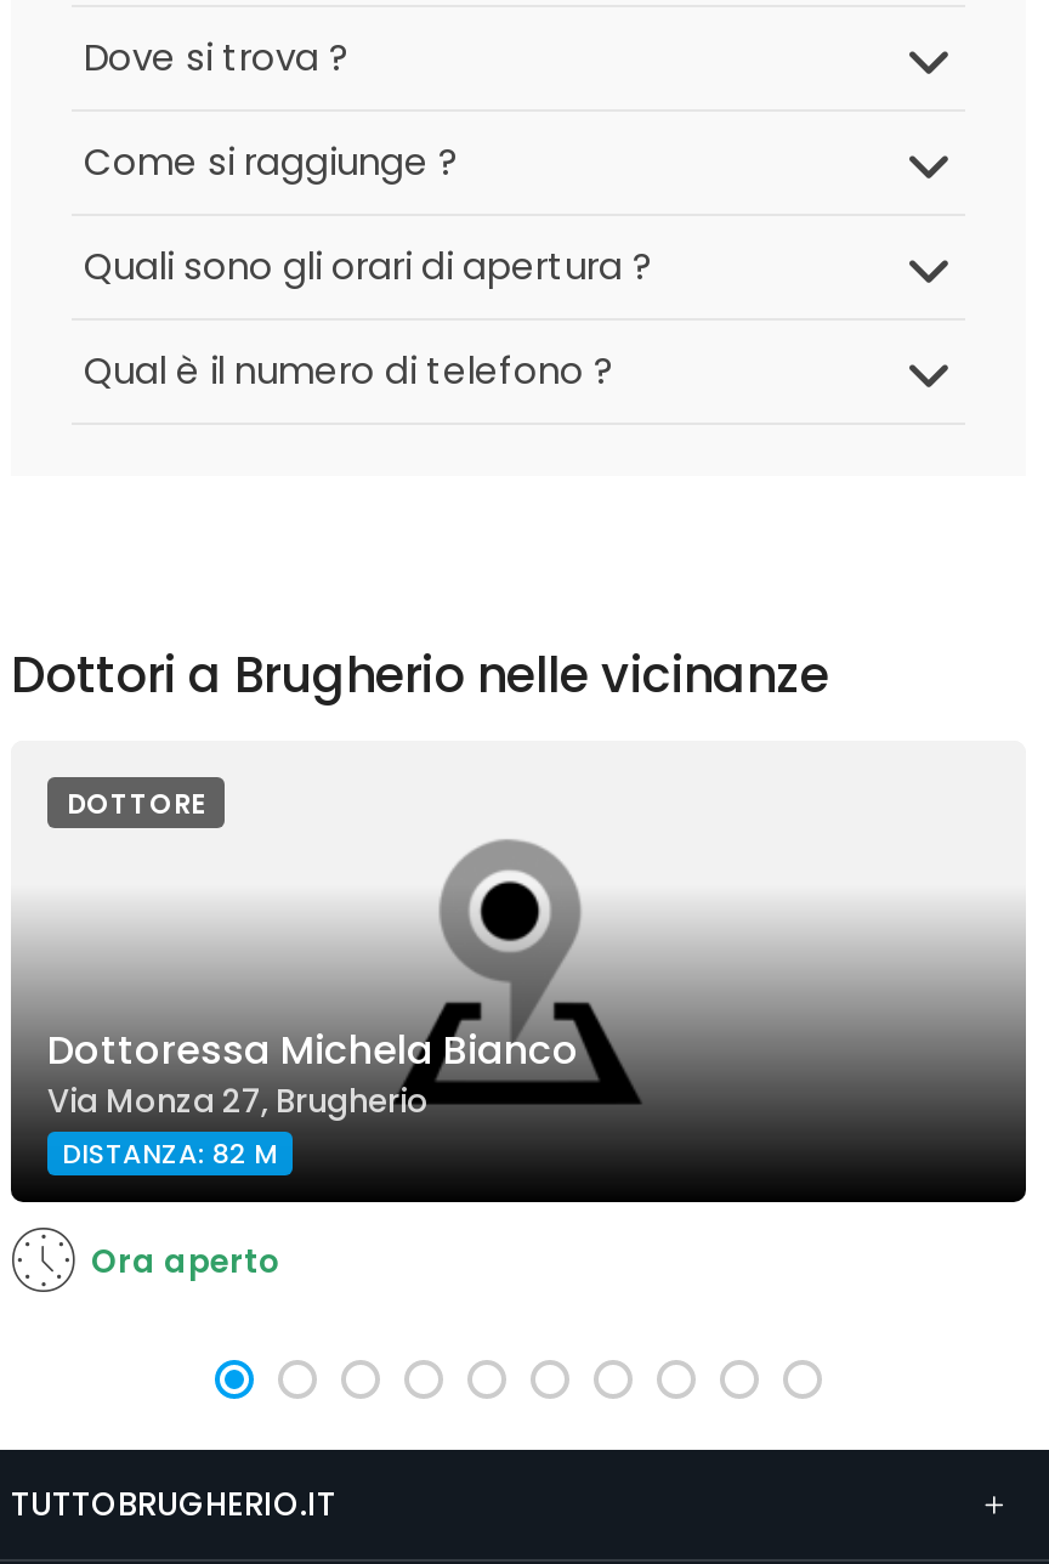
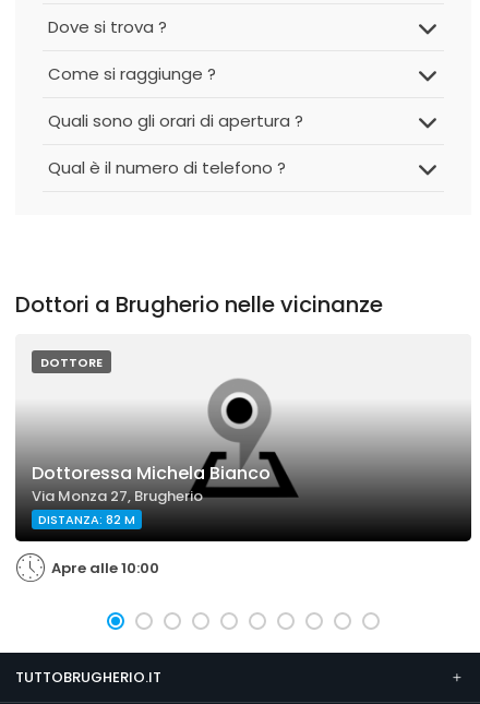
- Ora aperto
+ Apre alle 10:00
